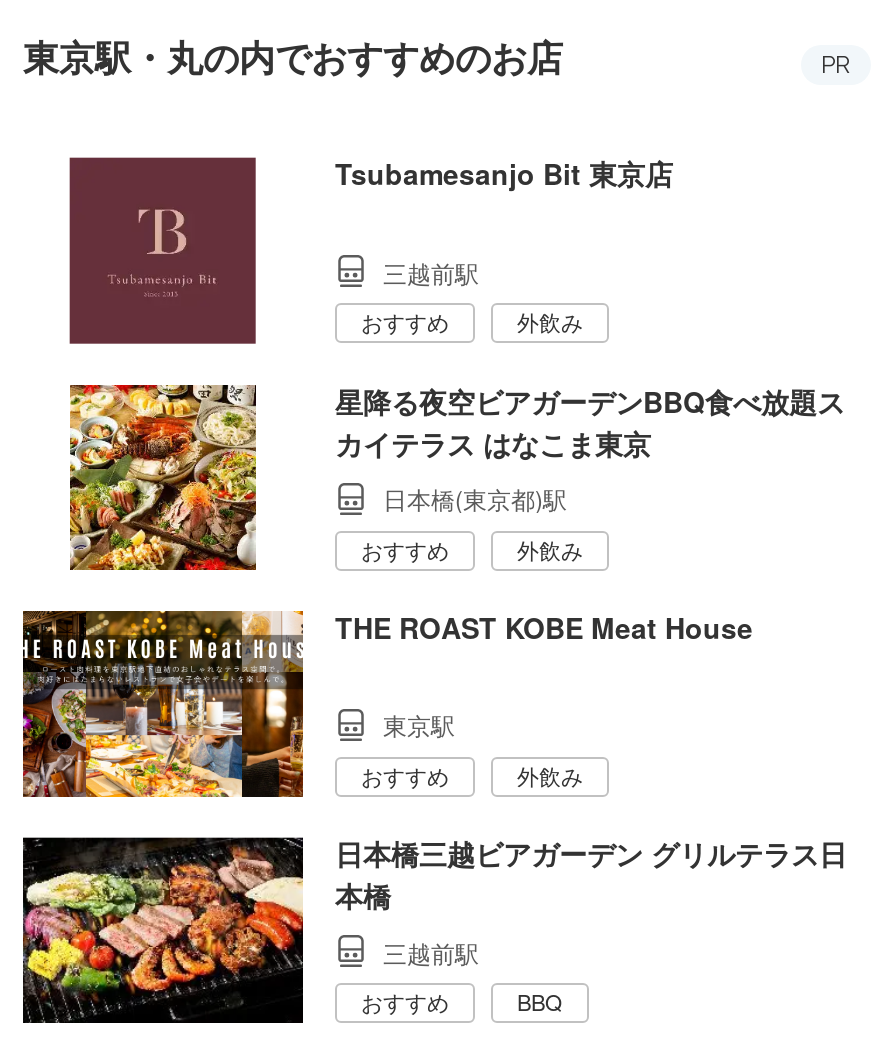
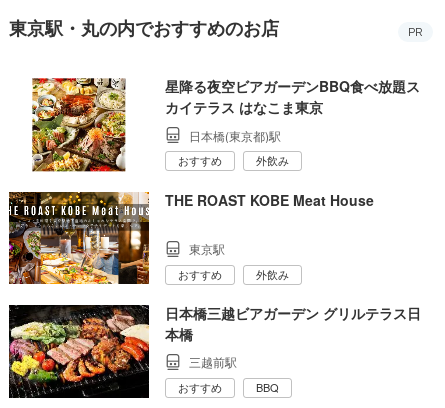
- [image]
- Tsubamesanjo Bit 東京店
- 三越前駅
- おすすめ
- 外飲み
